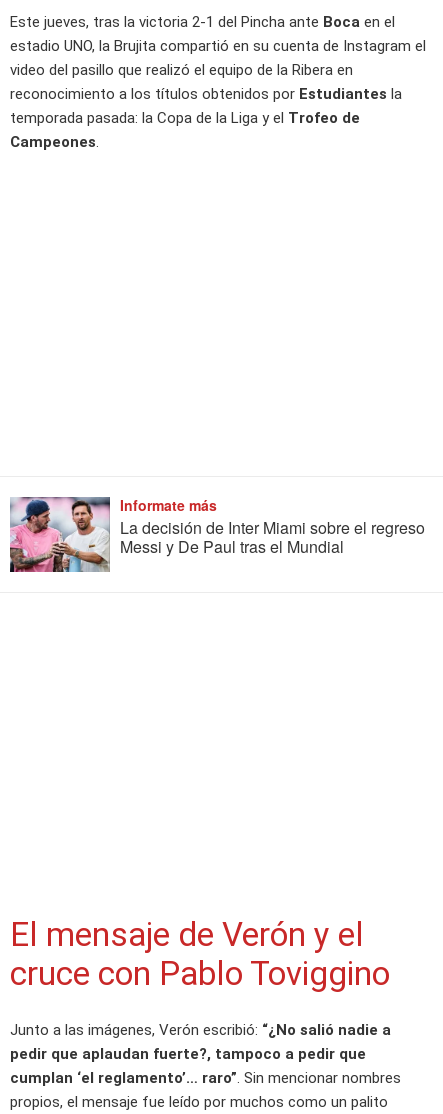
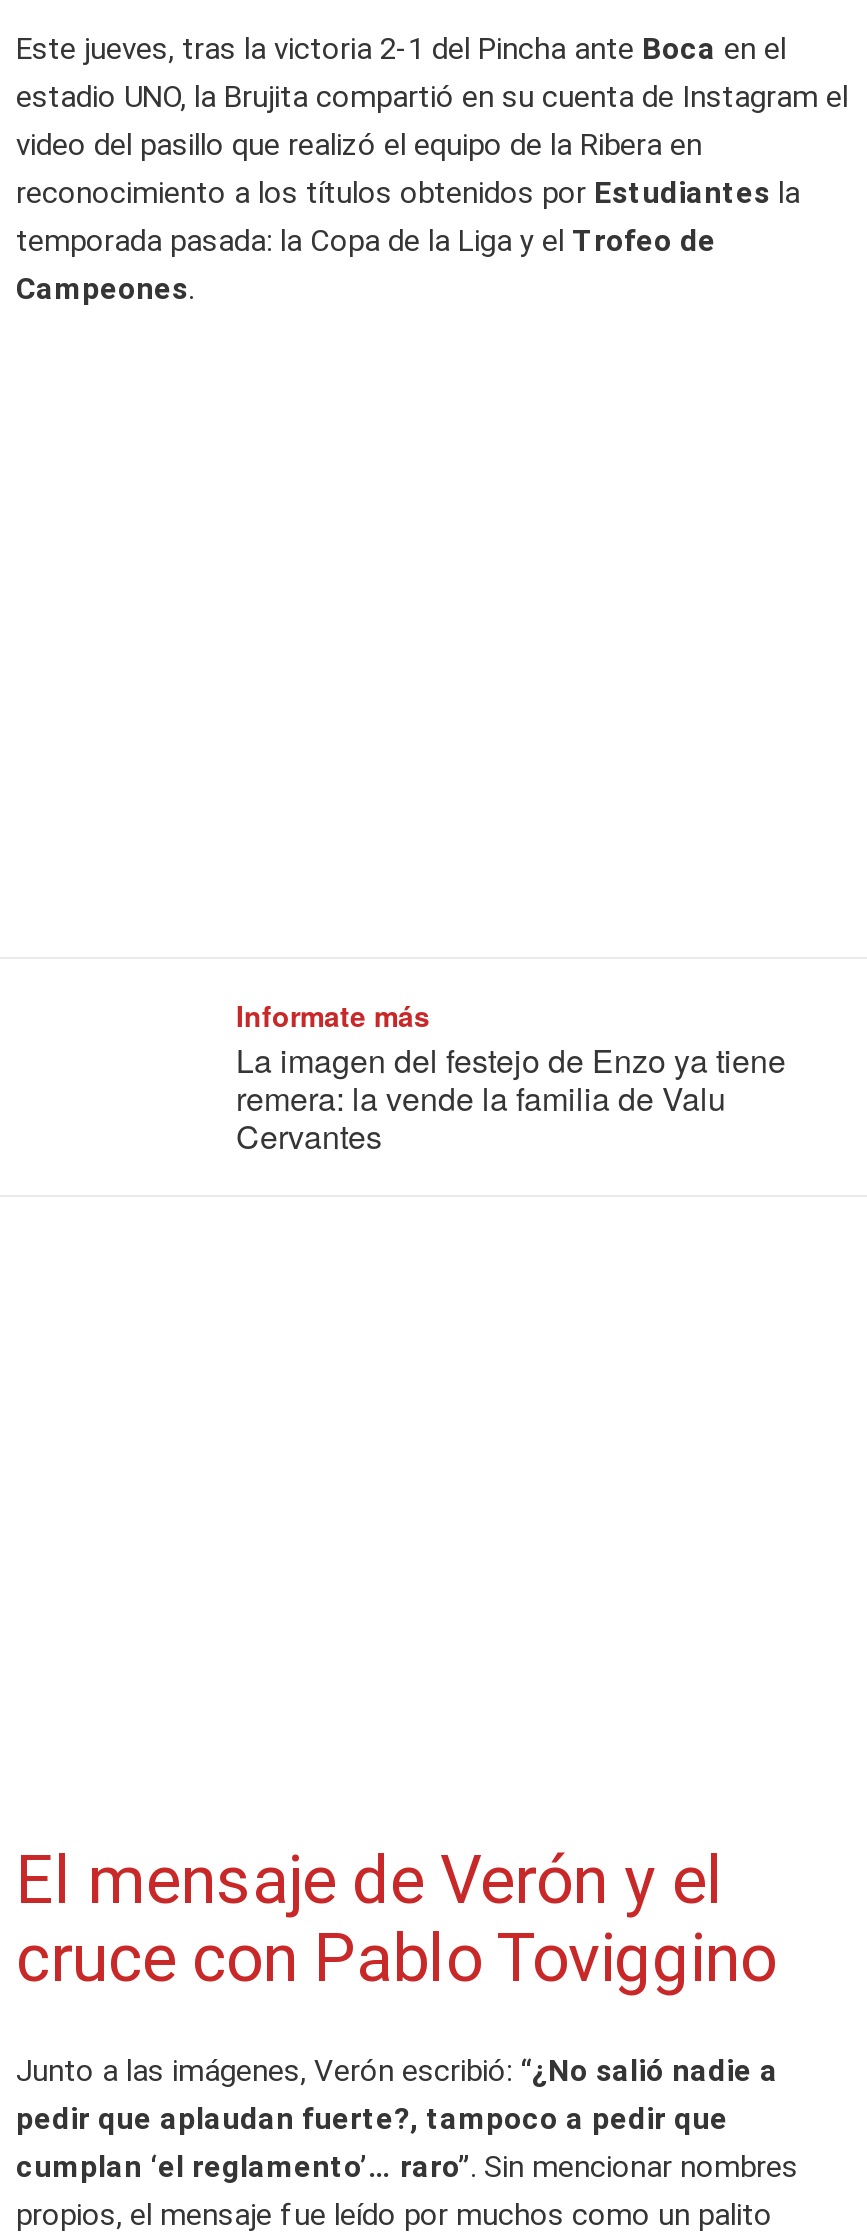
- [image]

- La decisión de Inter Miami sobre el regreso
- Messi y De Paul tras el Mundial
+ La imagen del festejo de Enzo ya tiene
+ remera: la vende la familia de Valu
+ Cervantes
